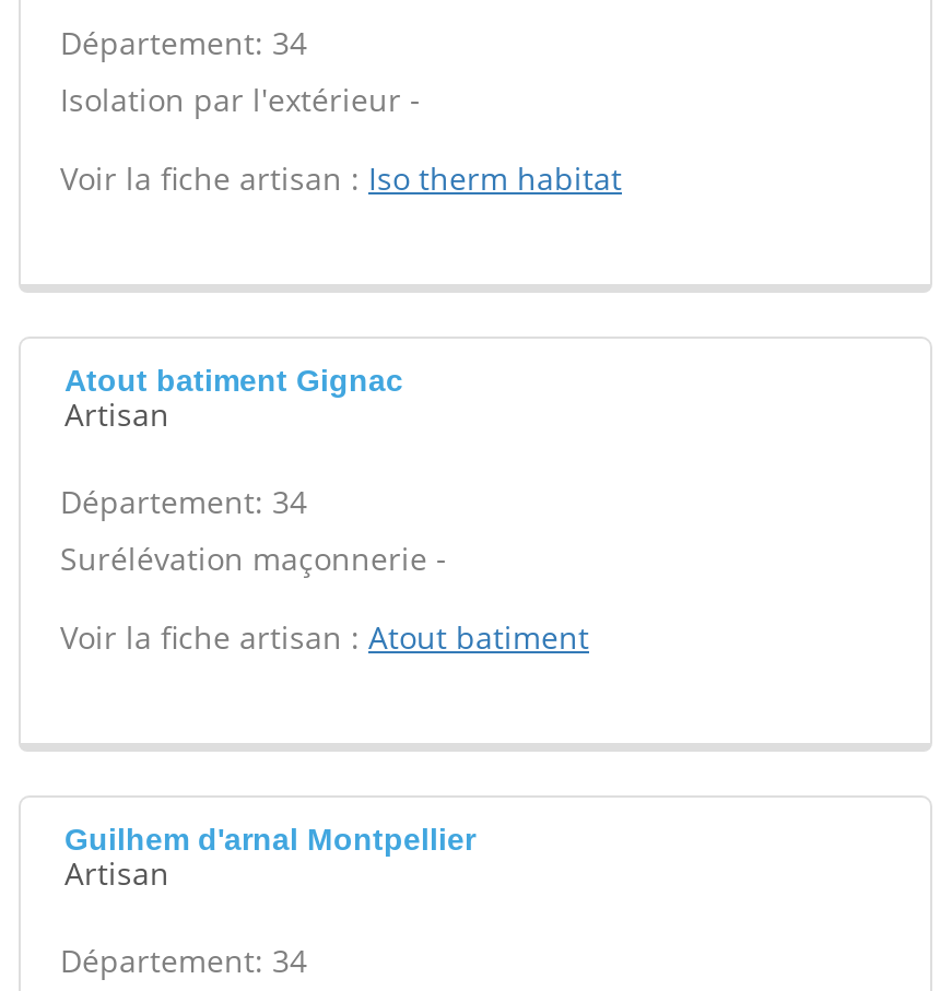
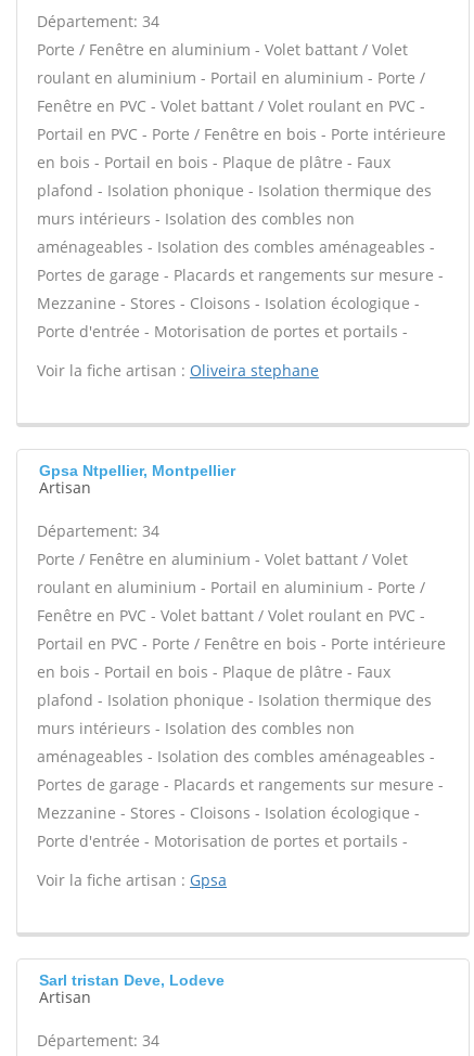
- Isolation par l'extérieur -
+ Porte / Fenêtre en aluminium - Volet battant / Volet
+ roulant en aluminium - Portail en aluminium - Porte /
+ Fenêtre en PVC - Volet battant / Volet roulant en PVC -
+ Portail en PVC - Porte / Fenêtre en bois - Porte intérieure
+ en bois - Portail en bois - Plaque de plâtre - Faux
+ plafond - Isolation phonique - Isolation thermique des
+ murs intérieurs - Isolation des combles non
+ aménageables - Isolation des combles aménageables -
+ Portes de garage - Placards et rangements sur mesure -
+ Mezzanine - Stores - Cloisons - Isolation écologique -
+ Porte d'entrée - Motorisation de portes et portails -

- Voir la fiche artisan : Iso therm habitat
+ Voir la fiche artisan : Oliveira stephane

- Atout batiment Gignac
+ Gpsa Ntpellier, Montpellier

- Surélévation maçonnerie -
+ Porte / Fenêtre en aluminium - Volet battant / Volet
+ roulant en aluminium - Portail en aluminium - Porte /
+ Fenêtre en PVC - Volet battant / Volet roulant en PVC -
+ Portail en PVC - Porte / Fenêtre en bois - Porte intérieure
+ en bois - Portail en bois - Plaque de plâtre - Faux
+ plafond - Isolation phonique - Isolation thermique des
+ murs intérieurs - Isolation des combles non
+ aménageables - Isolation des combles aménageables -
+ Portes de garage - Placards et rangements sur mesure -
+ Mezzanine - Stores - Cloisons - Isolation écologique -
+ Porte d'entrée - Motorisation de portes et portails -

- Voir la fiche artisan : Atout batiment
+ Voir la fiche artisan : Gpsa

- Guilhem d'arnal Montpellier
+ Sarl tristan Deve, Lodeve
